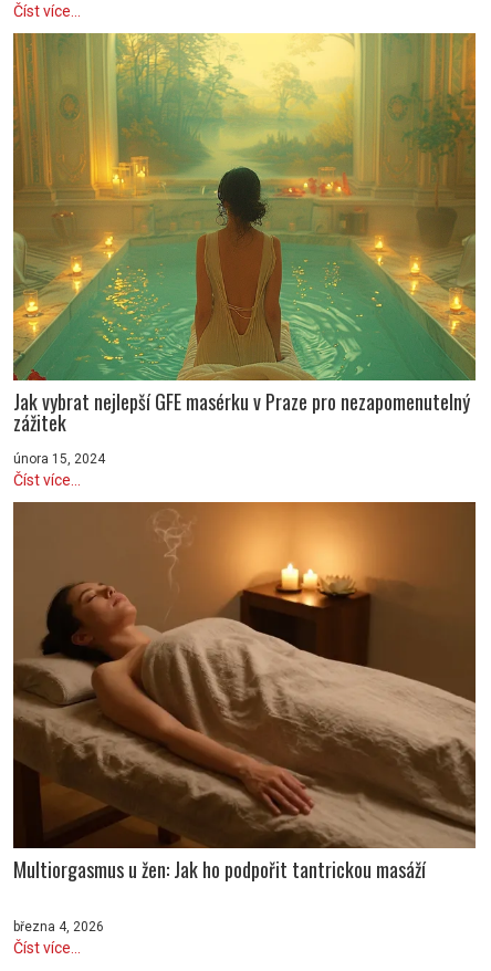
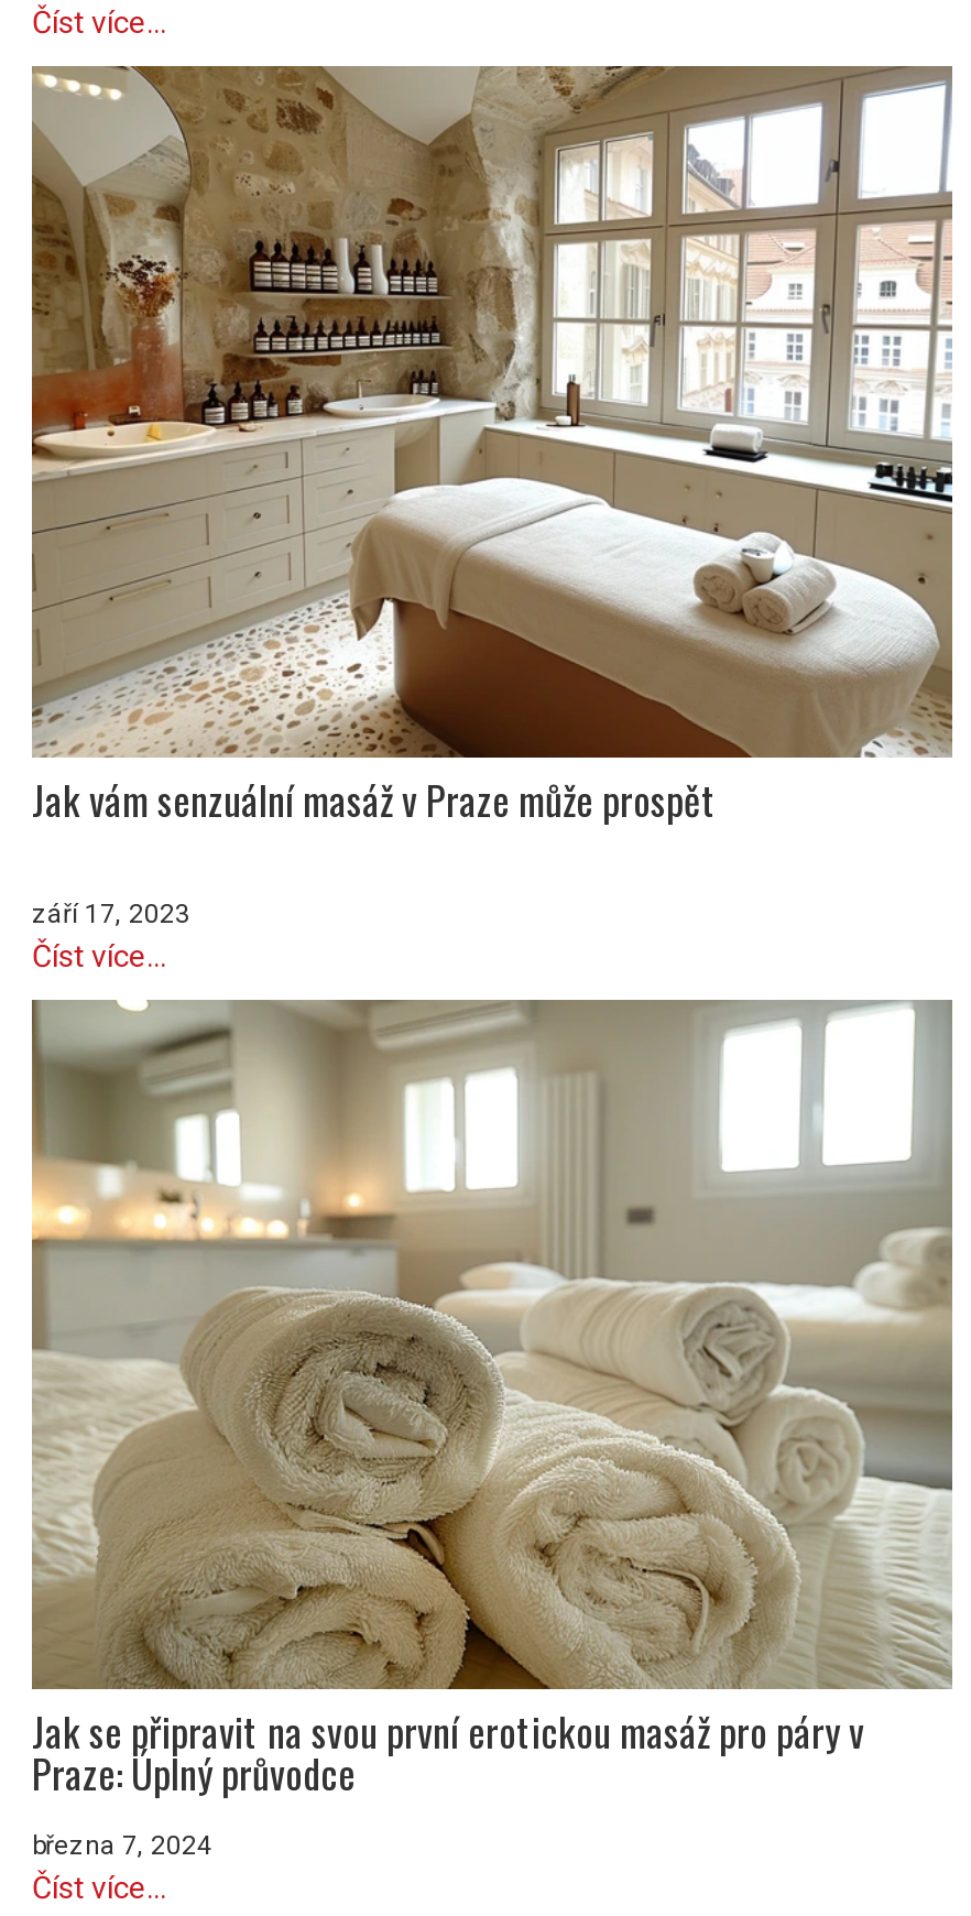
- [image]
- Jak vybrat nejlepší GFE masérku v Praze pro nezapomenutelný
- zážitek
+ [image]
+ Jak vám senzuální masáž v Praze může prospět

- února 15, 2024
+ září 17, 2023

- [image]
- Multiorgasmus u žen: Jak ho podpořit tantrickou masáží
+ [image]
+ Jak se připravit na svou první erotickou masáž pro páry v
+ Praze: Úplný průvodce

- března 4, 2026
+ března 7, 2024
